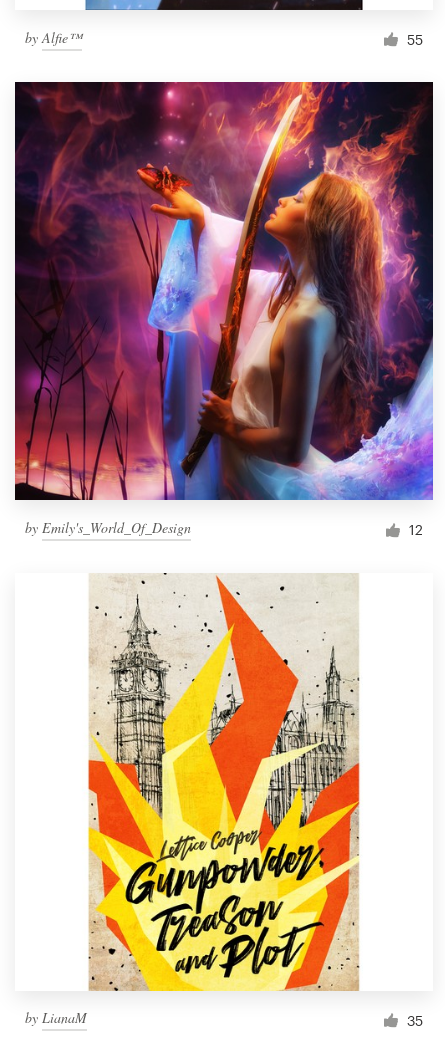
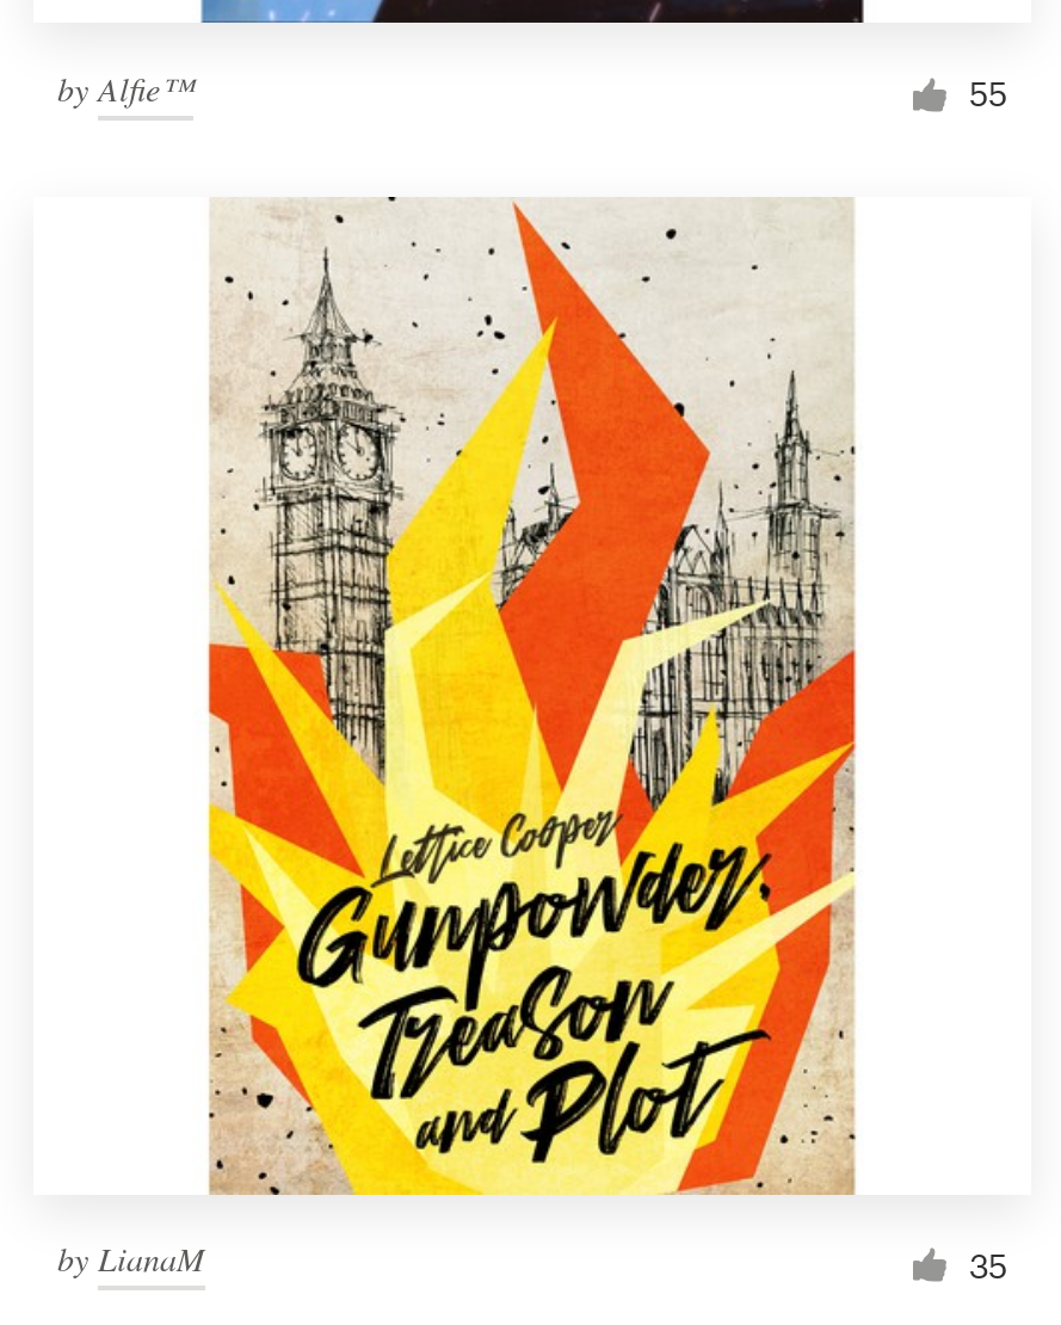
- [image]
- by Emily's_World_Of_Design
- 12
